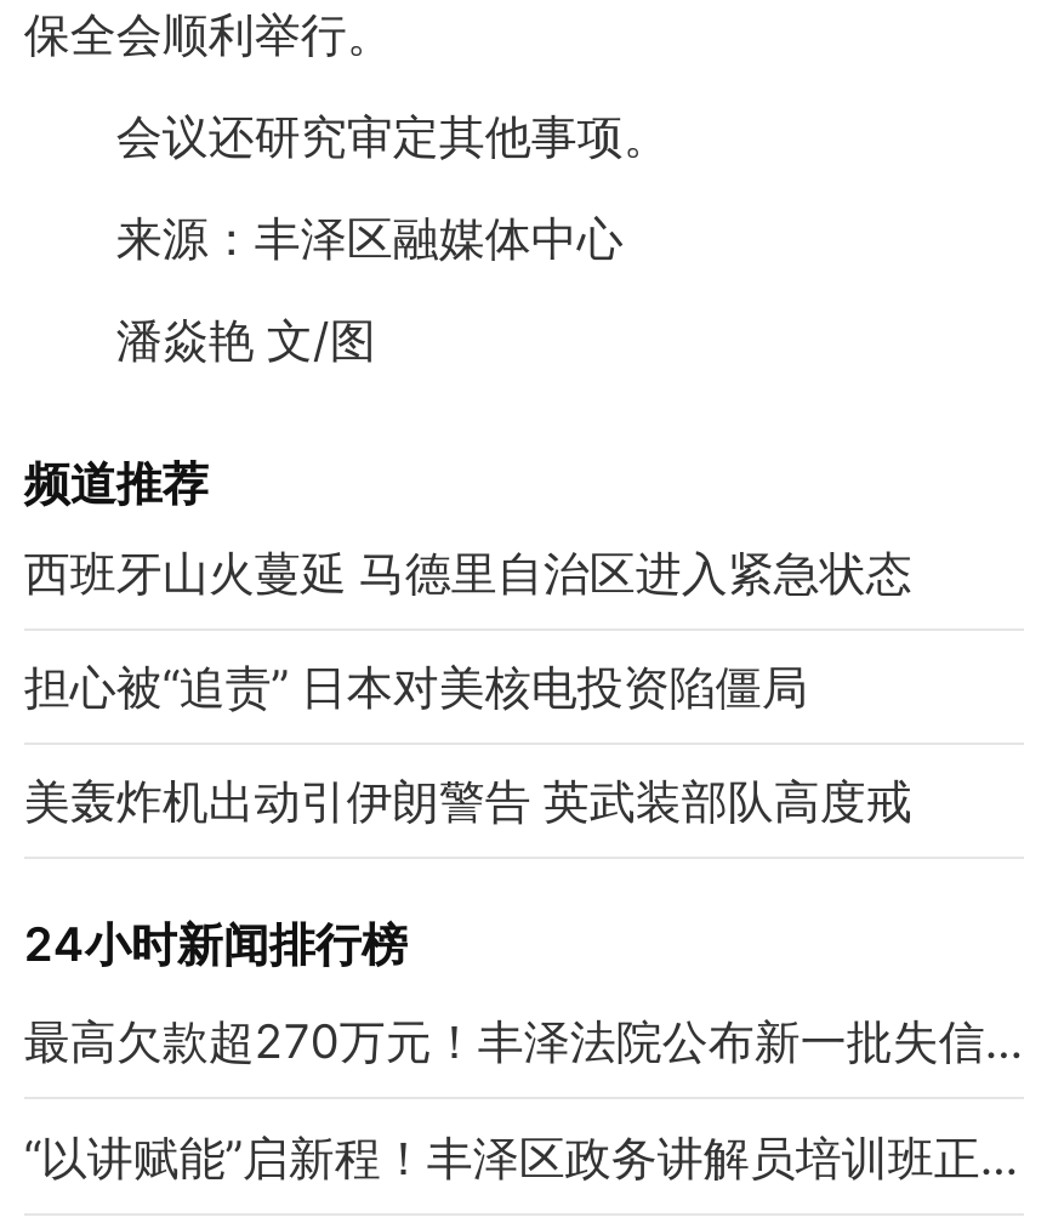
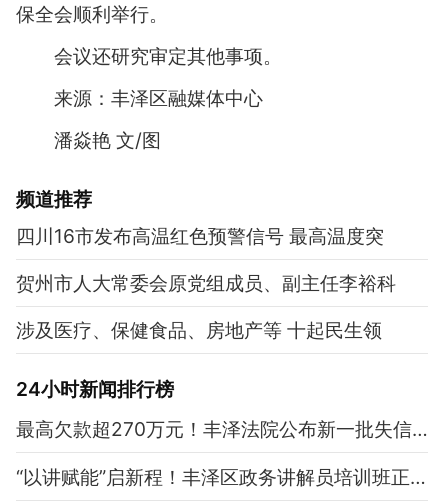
- 西班牙山火蔓延 马德里自治区进入紧急状态
+ 四川16市发布高温红色预警信号 最高温度突

- 担心被“追责” 日本对美核电投资陷僵局
+ 贺州市人大常委会原党组成员、副主任李裕科

- 美轰炸机出动引伊朗警告 英武装部队高度戒
+ 涉及医疗、保健食品、房地产等 十起民生领
